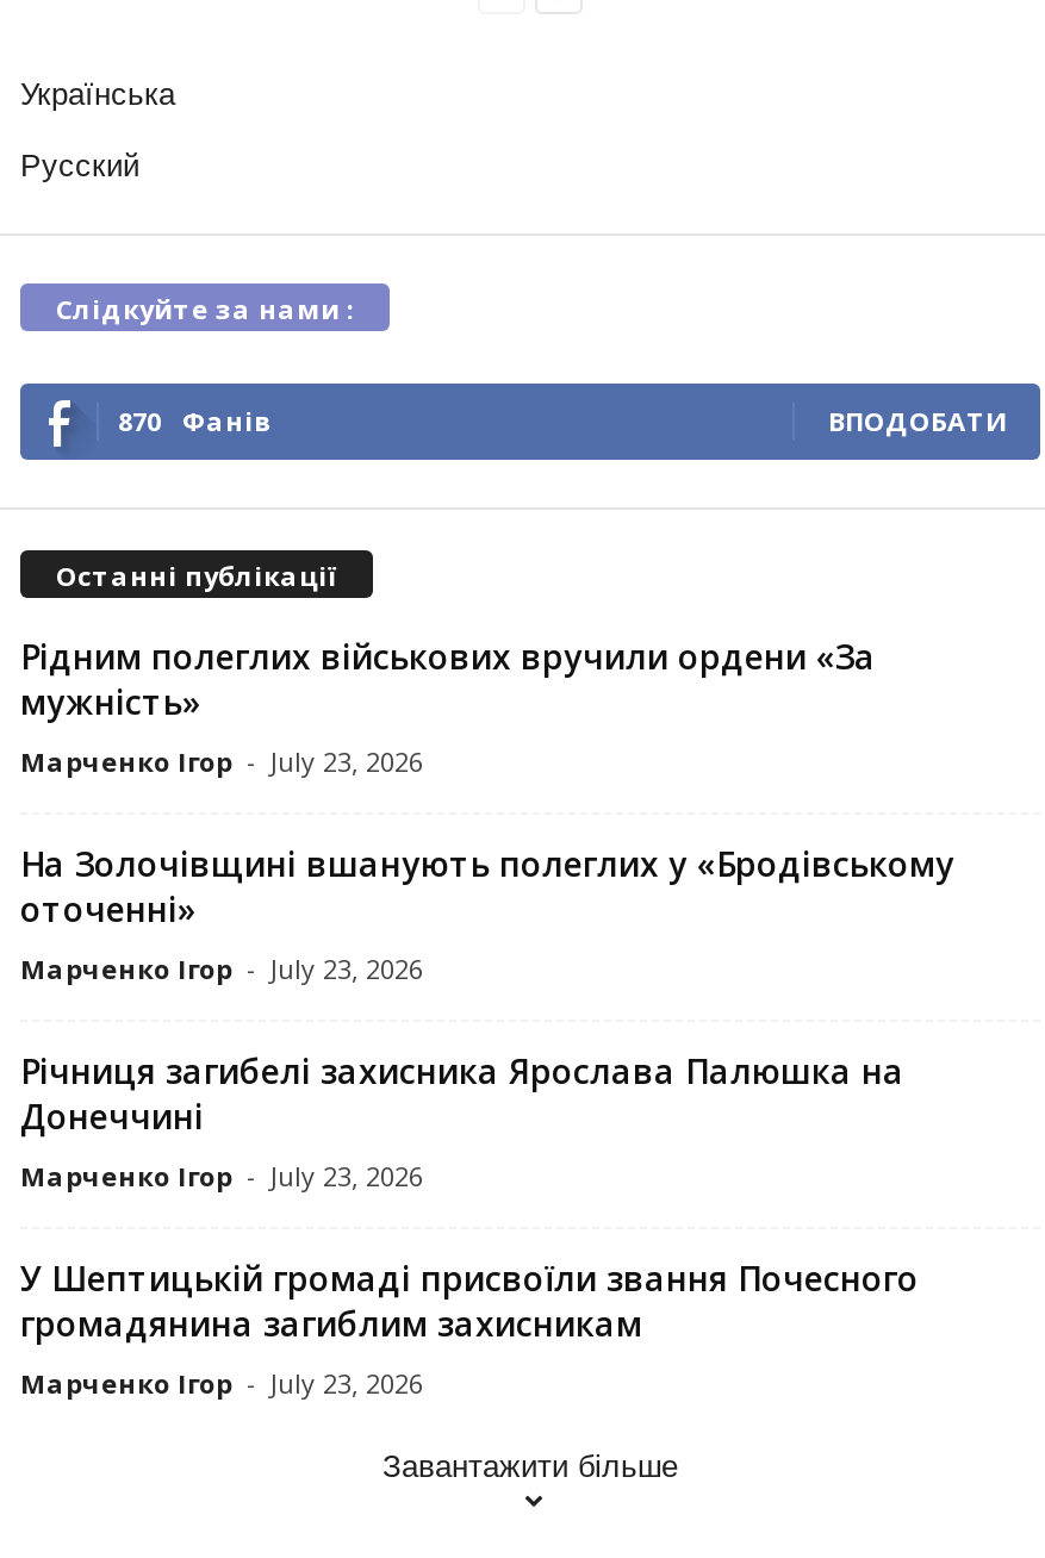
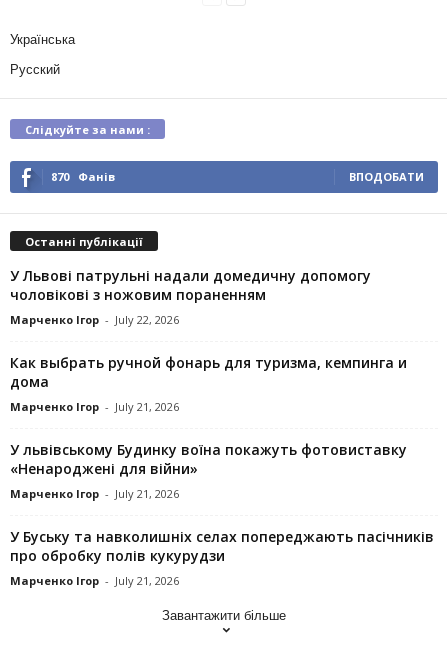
- Рідним полеглих військових вручили ордени «За
- мужність»
- Марченко Ігор - July 23, 2026
+ У Львові патрульні надали домедичну допомогу
+ чоловікові з ножовим пораненням
+ Марченко Ігор - July 22, 2026

- На Золочівщині вшанують полеглих у «Бродівському
- оточенні»
- Марченко Ігор - July 23, 2026
+ Как выбрать ручной фонарь для туризма, кемпинга и
+ дома
+ Марченко Ігор - July 21, 2026

- Річниця загибелі захисника Ярослава Палюшка на
- Донеччині
- Марченко Ігор - July 23, 2026
+ У львівському Будинку воїна покажуть фотовиставку
+ «Ненароджені для війни»
+ Марченко Ігор - July 21, 2026

- У Шептицькій громаді присвоїли звання Почесного
- громадянина загиблим захисникам
- Марченко Ігор - July 23, 2026
+ У Буську та навколишніх селах попереджають пасічників
+ про обробку полів кукурудзи
+ Марченко Ігор - July 21, 2026
